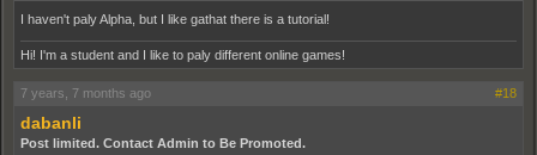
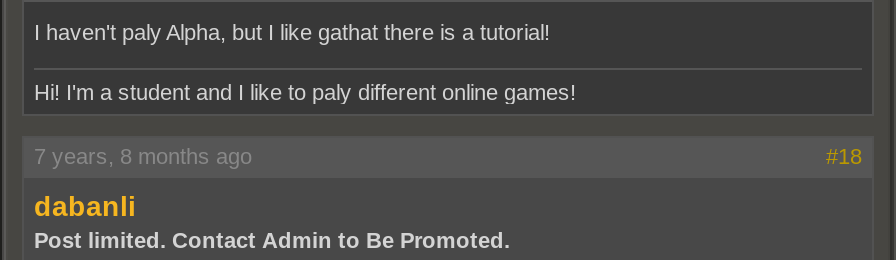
- 7 years, 7 months ago
+ 7 years, 8 months ago
